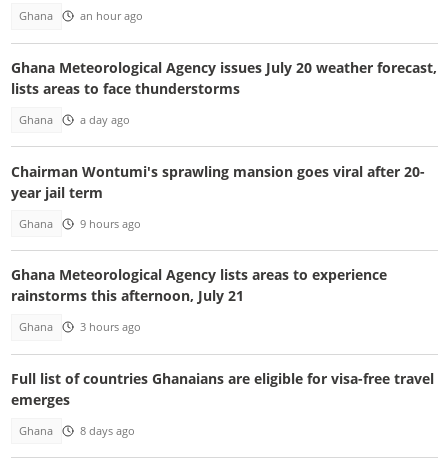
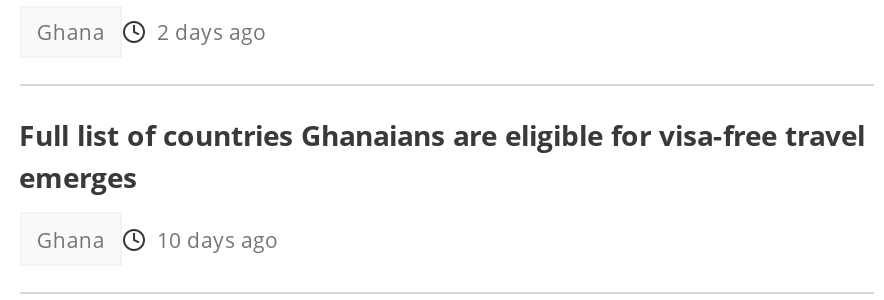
- an hour ago
- Ghana Meteorological Agency issues July 20 weather forecast,
- lists areas to face thunderstorms
- Ghana
- a day ago
- Chairman Wontumi's sprawling mansion goes viral after 20-
- year jail term
- Ghana
- 9 hours ago
- Ghana Meteorological Agency lists areas to experience
- rainstorms this afternoon, July 21
- Ghana
- 3 hours ago
+ 2 days ago

- Ghana 8 days ago
+ Ghana 10 days ago
